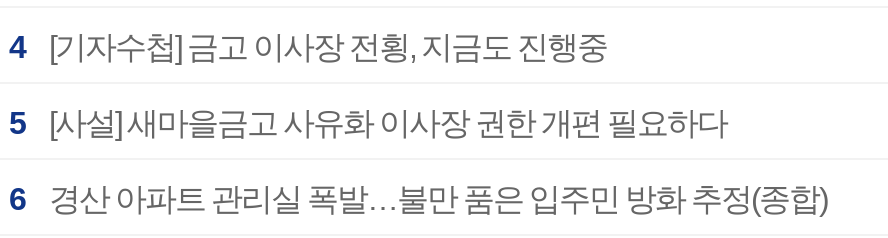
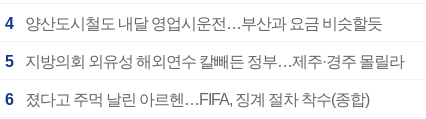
- [기자수첩] 금고 이사장 전횡, 지금도 진행중
+ 양산도시철도 내달 영업시운전…부산과 요금 비슷할듯

- [사설] 새마을금고 사유화 이사장 권한 개편 필요하다
+ 지방의회 외유성 해외연수 칼빼든 정부…제주·경주 몰릴라

- 경산 아파트 관리실 폭발…불만 품은 입주민 방화 추정(종합)
+ 졌다고 주먹 날린 아르헨…FIFA, 징계 절차 착수(종합)
